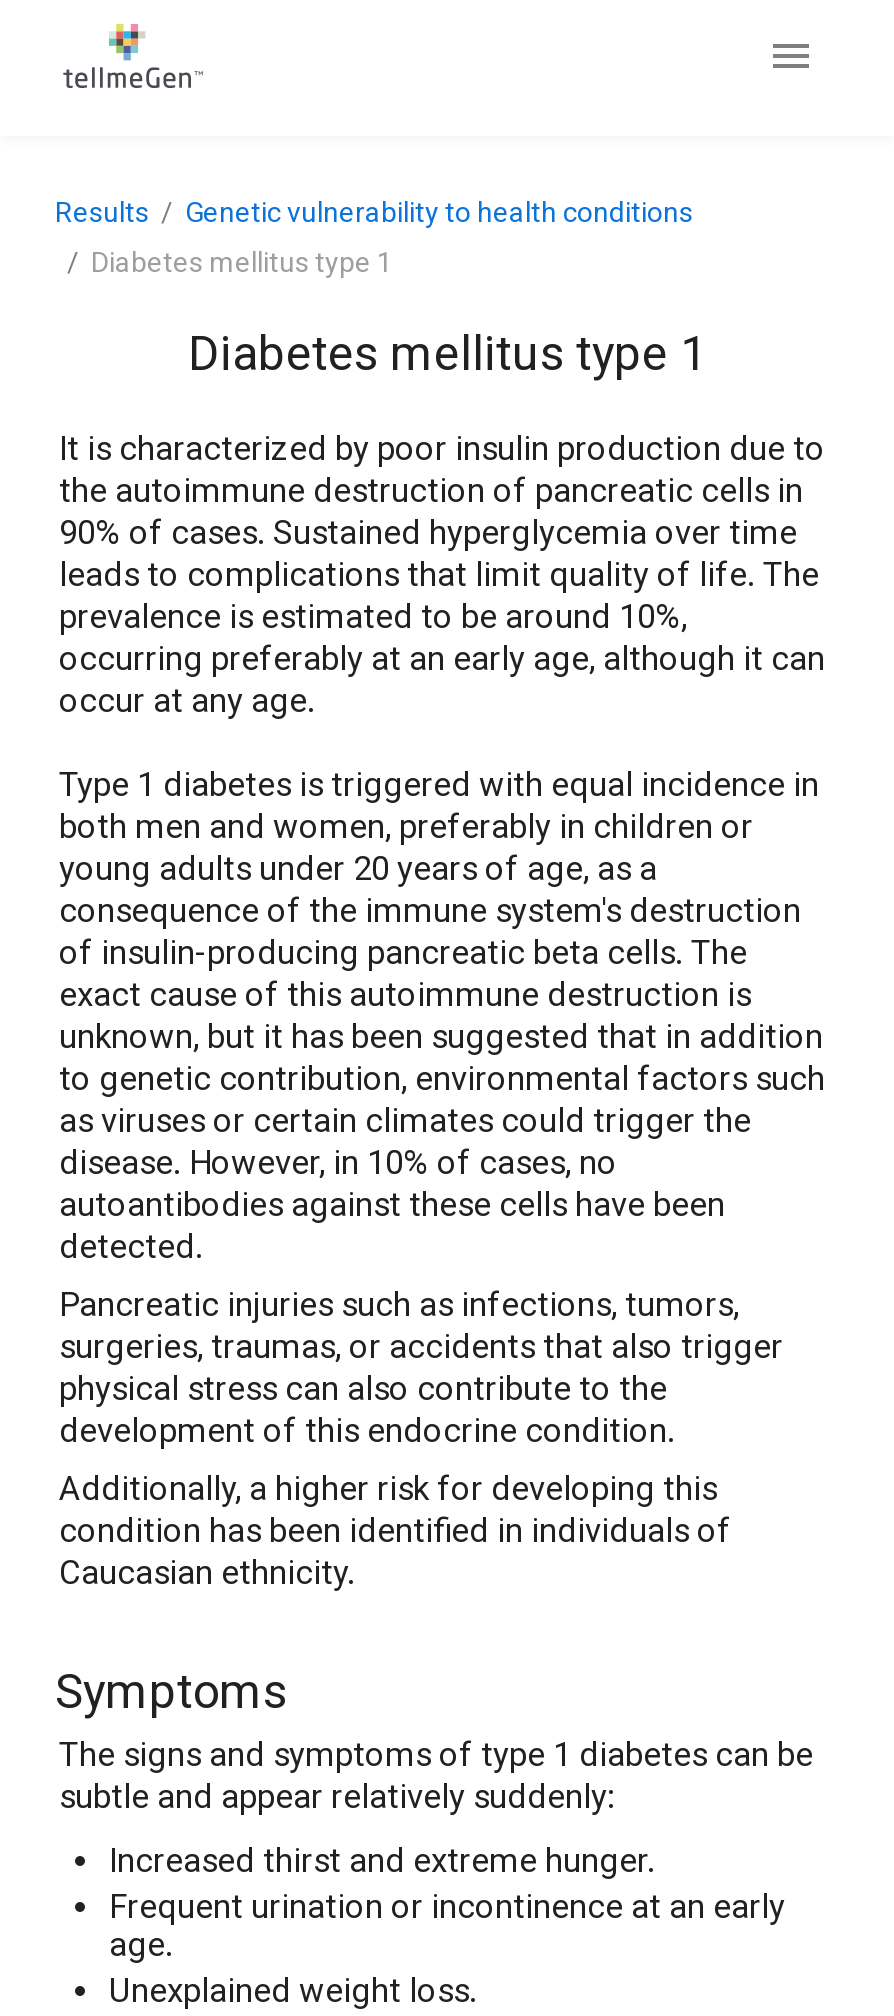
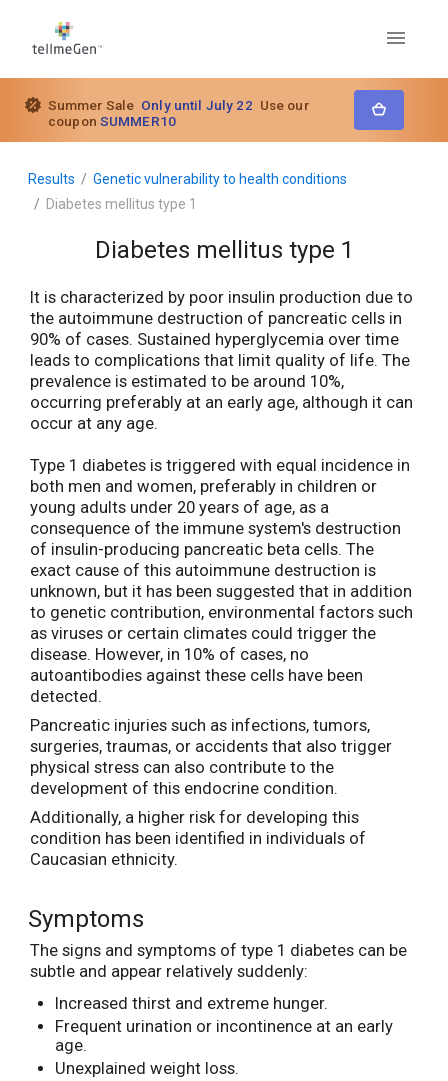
+ [image]
+ Summer Sale Only until July 22 Use our
+ coupon SUMMER10
